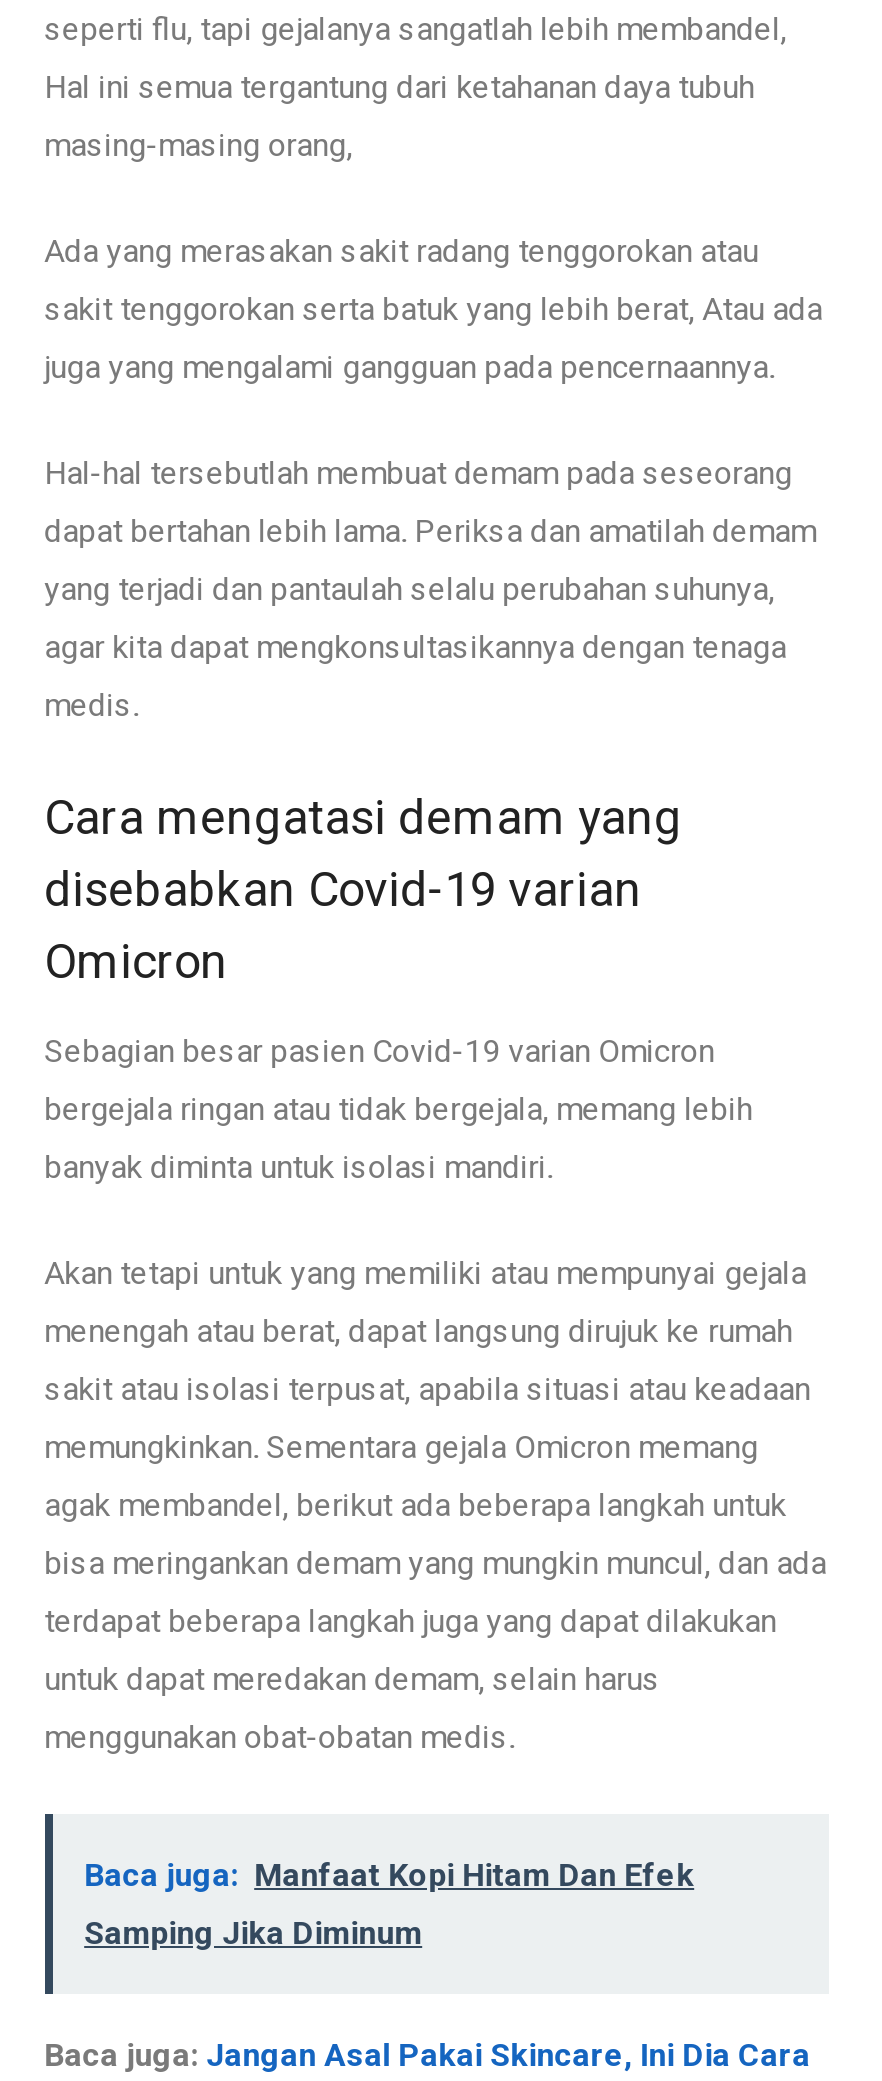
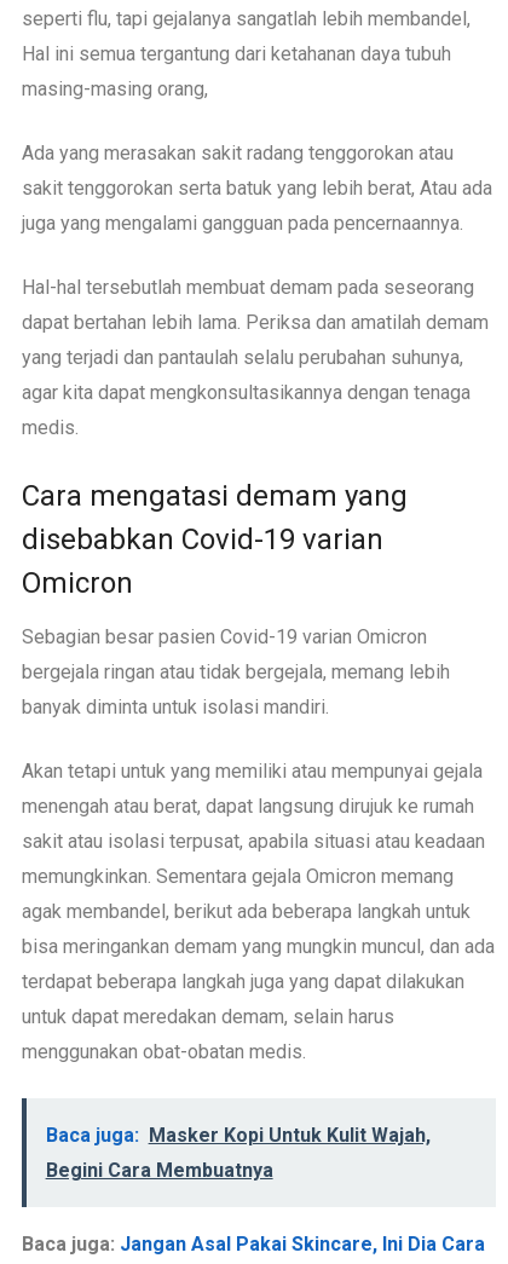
- Baca juga: Manfaat Kopi Hitam Dan Efek
+ Baca juga: Masker Kopi Untuk Kulit Wajah,

- Samping Jika Diminum
+ Begini Cara Membuatnya
